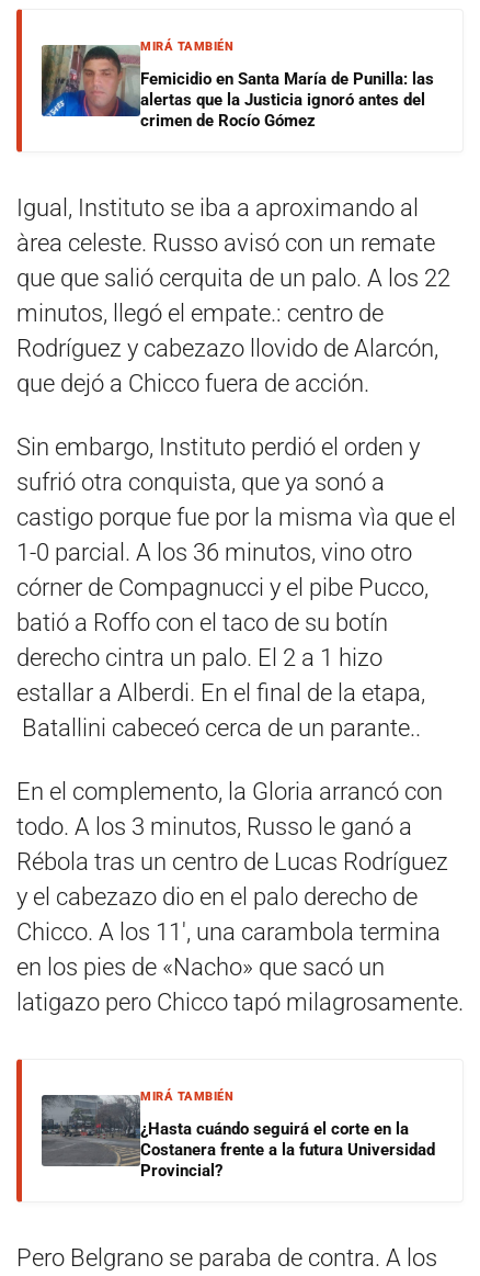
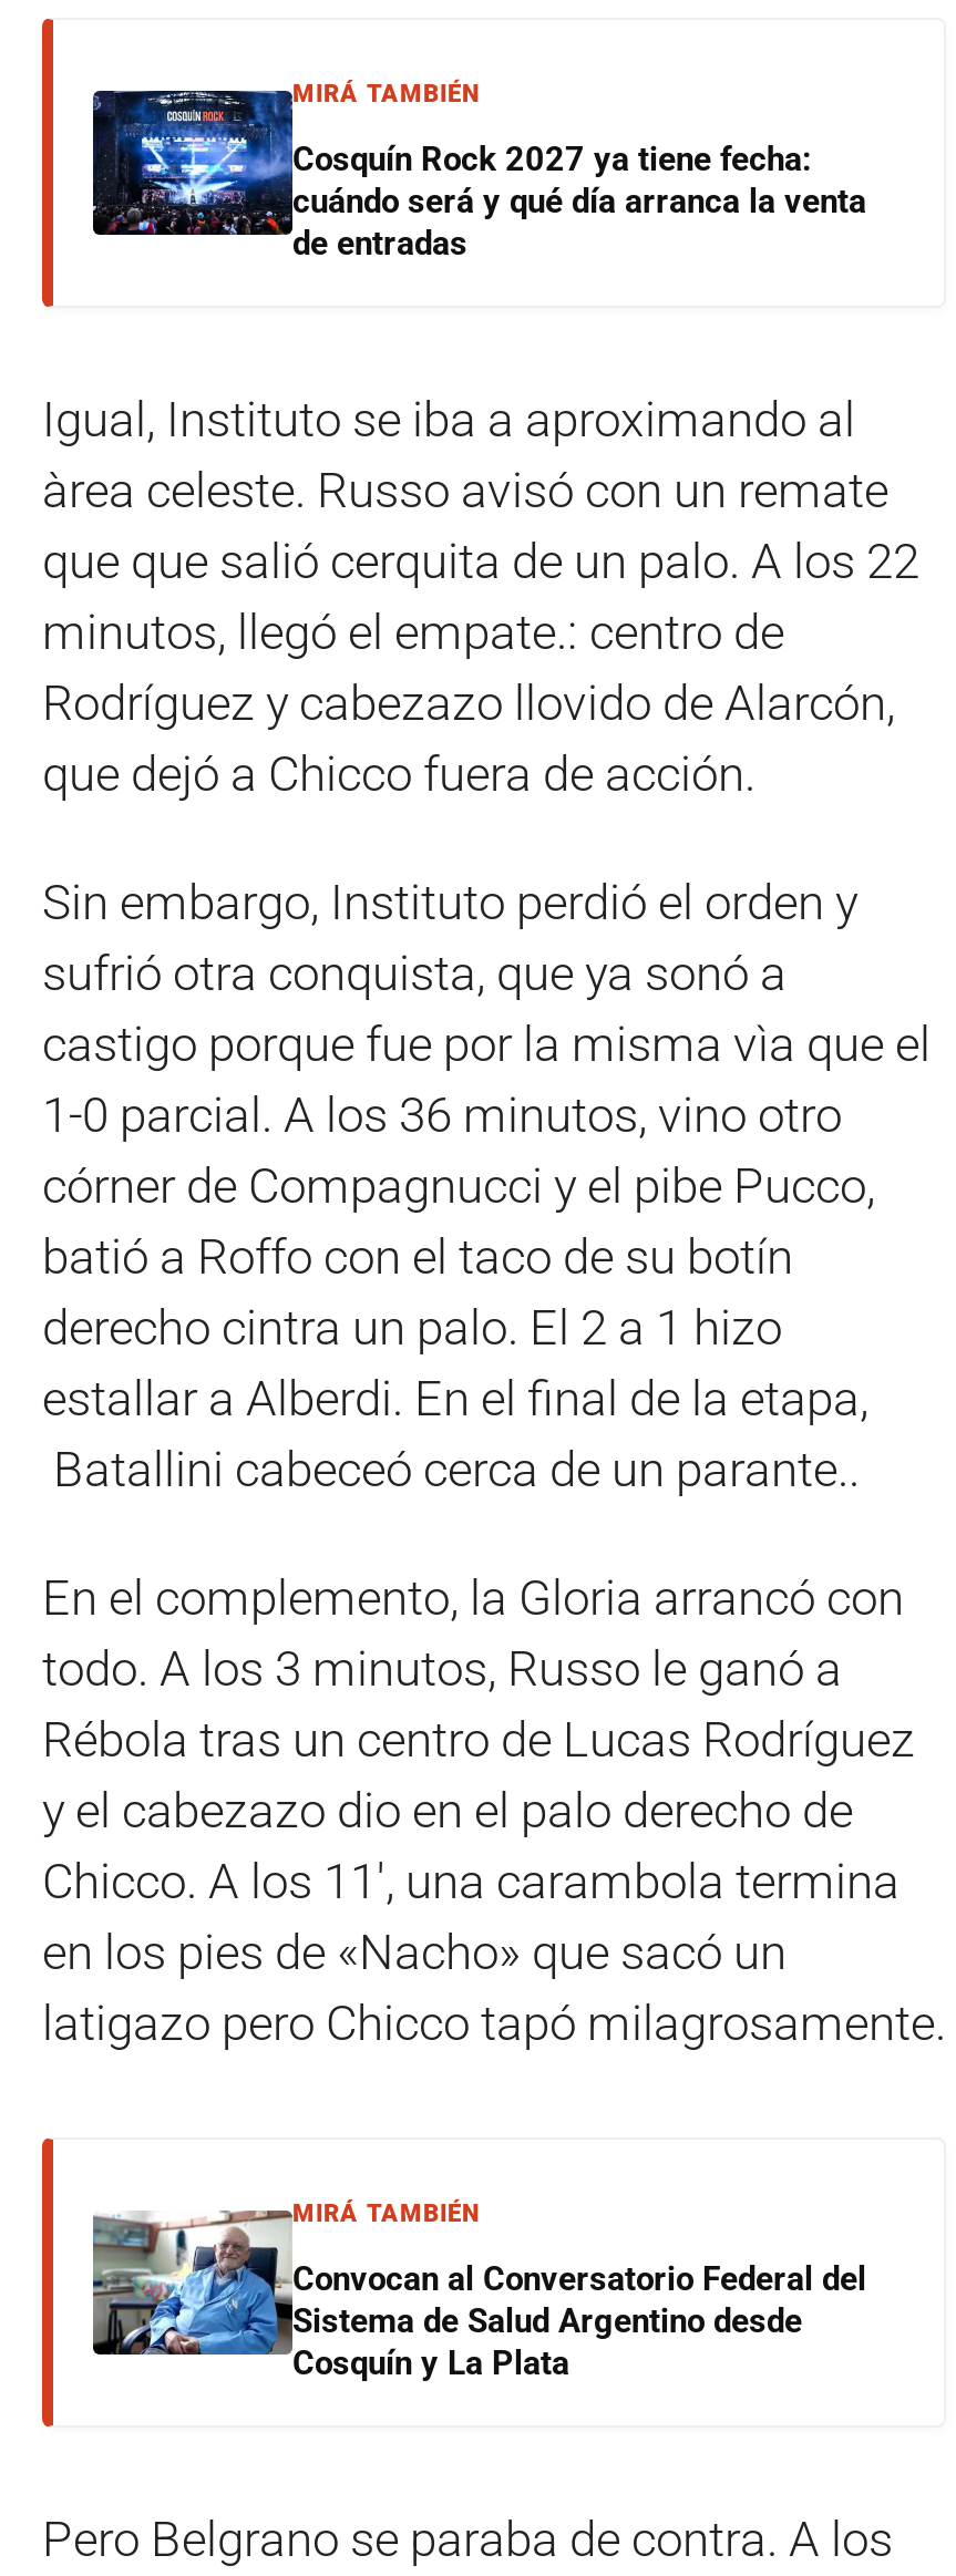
- [image]
- Femicidio en Santa María de Punilla: las
- alertas que la Justicia ignoró antes del
- crimen de Rocío Gómez
+ [image]
+ Cosquín Rock 2027 ya tiene fecha:
+ cuándo será y qué día arranca la venta
+ de entradas

- [image]
- ¿Hasta cuándo seguirá el corte en la
- Costanera frente a la futura Universidad
- Provincial?
+ [image]
+ Convocan al Conversatorio Federal del
+ Sistema de Salud Argentino desde
+ Cosquín y La Plata
